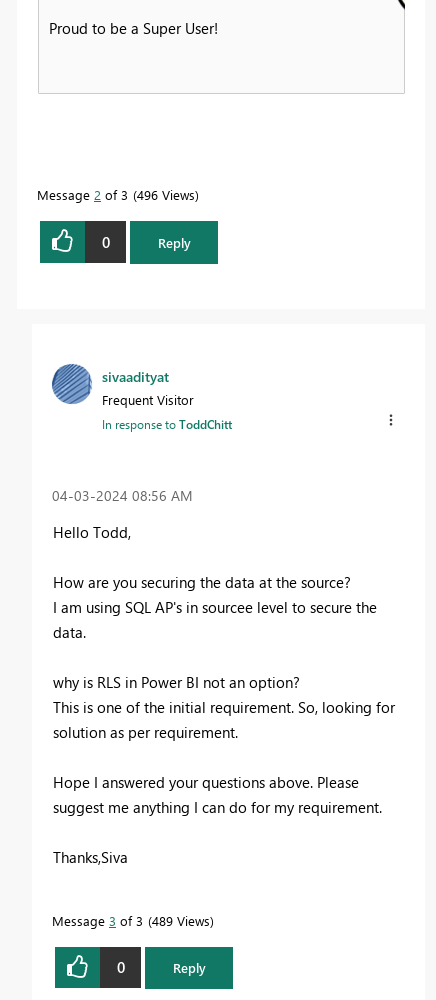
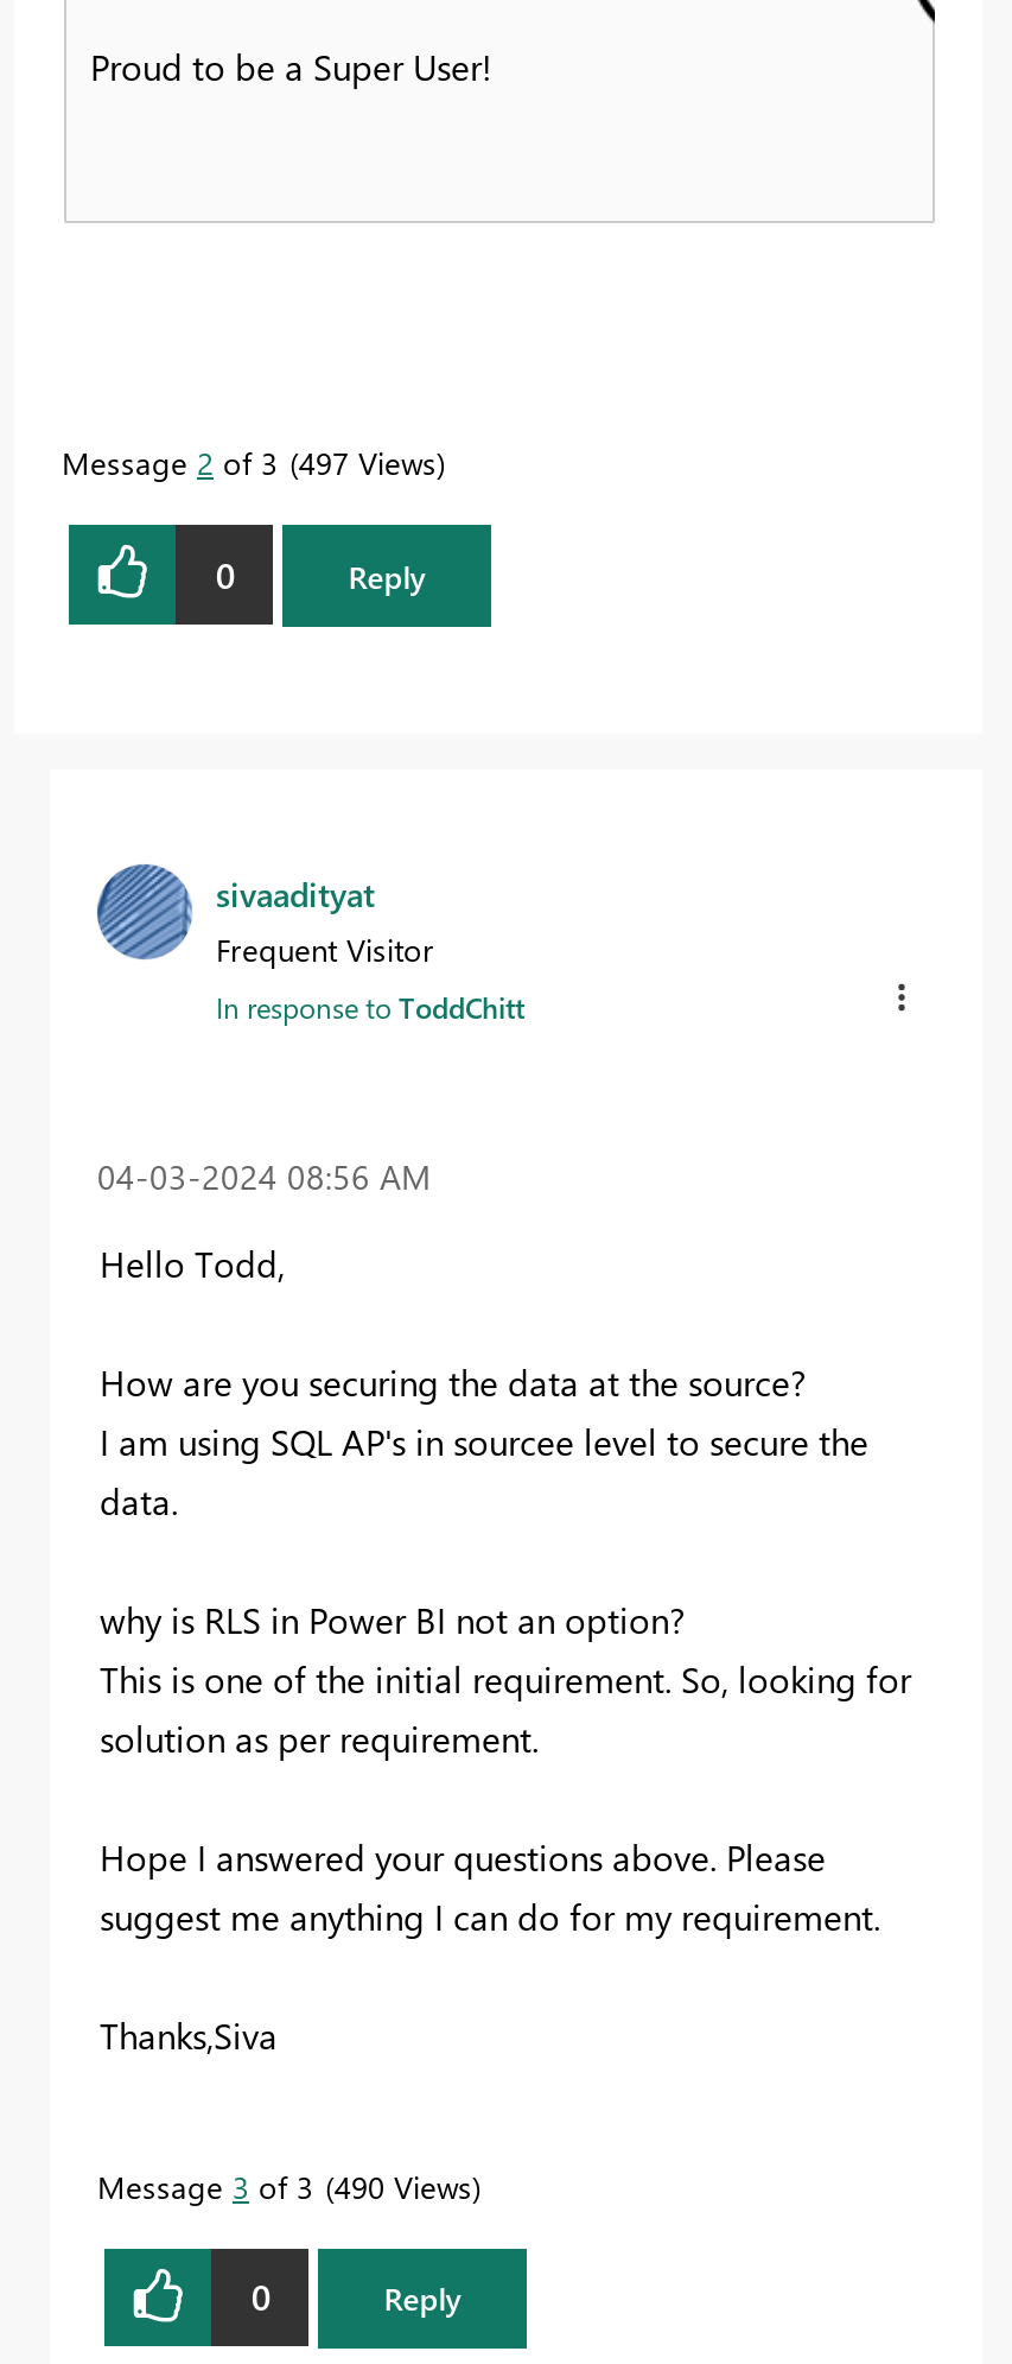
- Message 2 of 3 496 Views
+ Message 2 of 3 497 Views

- Message 3 of 3 489 Views
+ Message 3 of 3 490 Views
